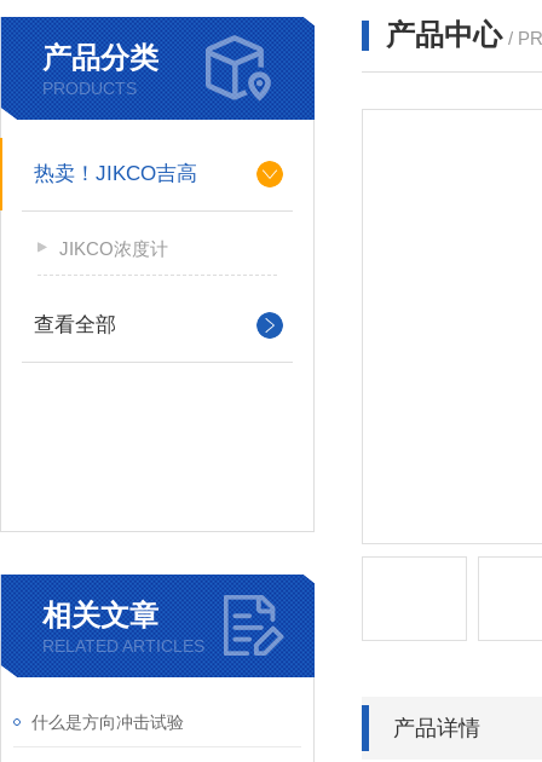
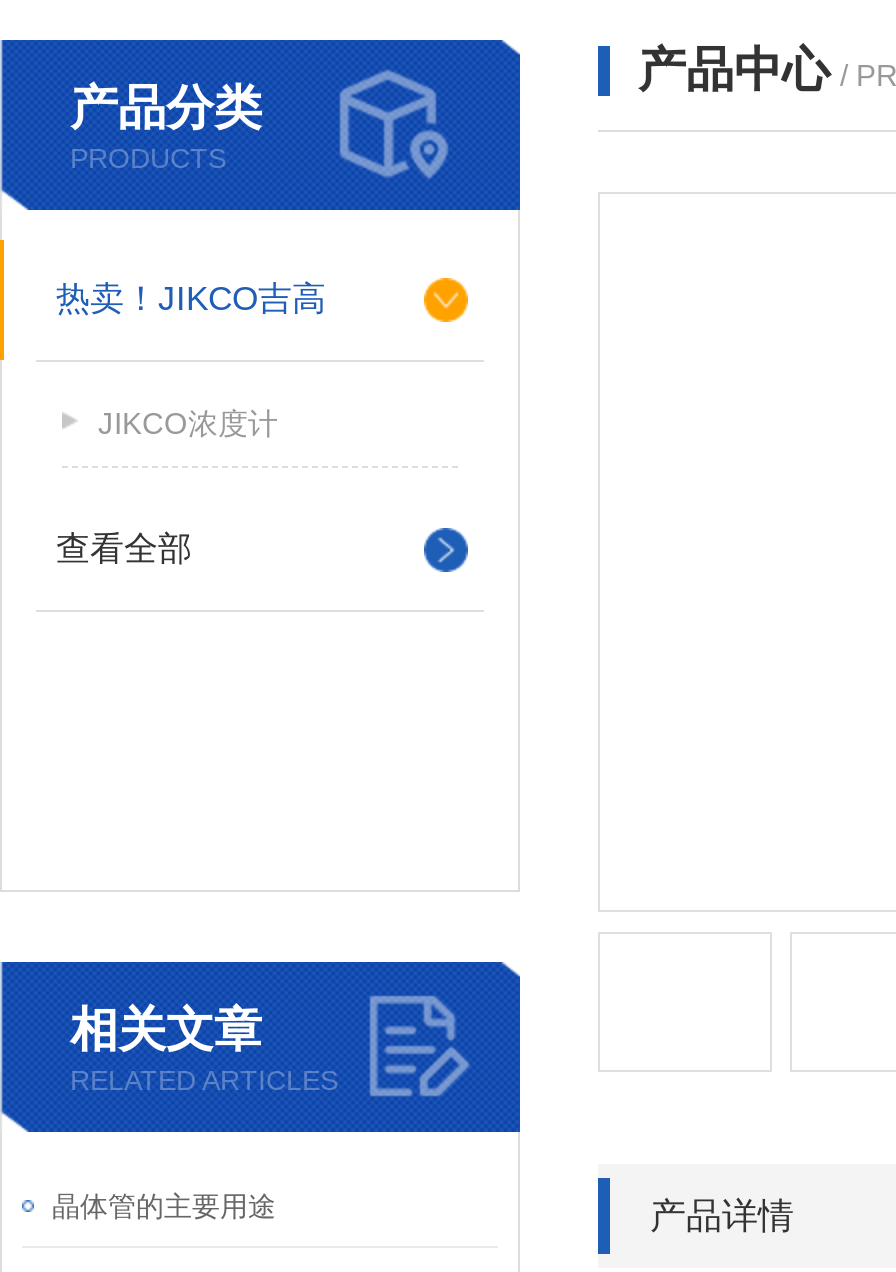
- 什么是方向冲击试验
+ 晶体管的主要用途
